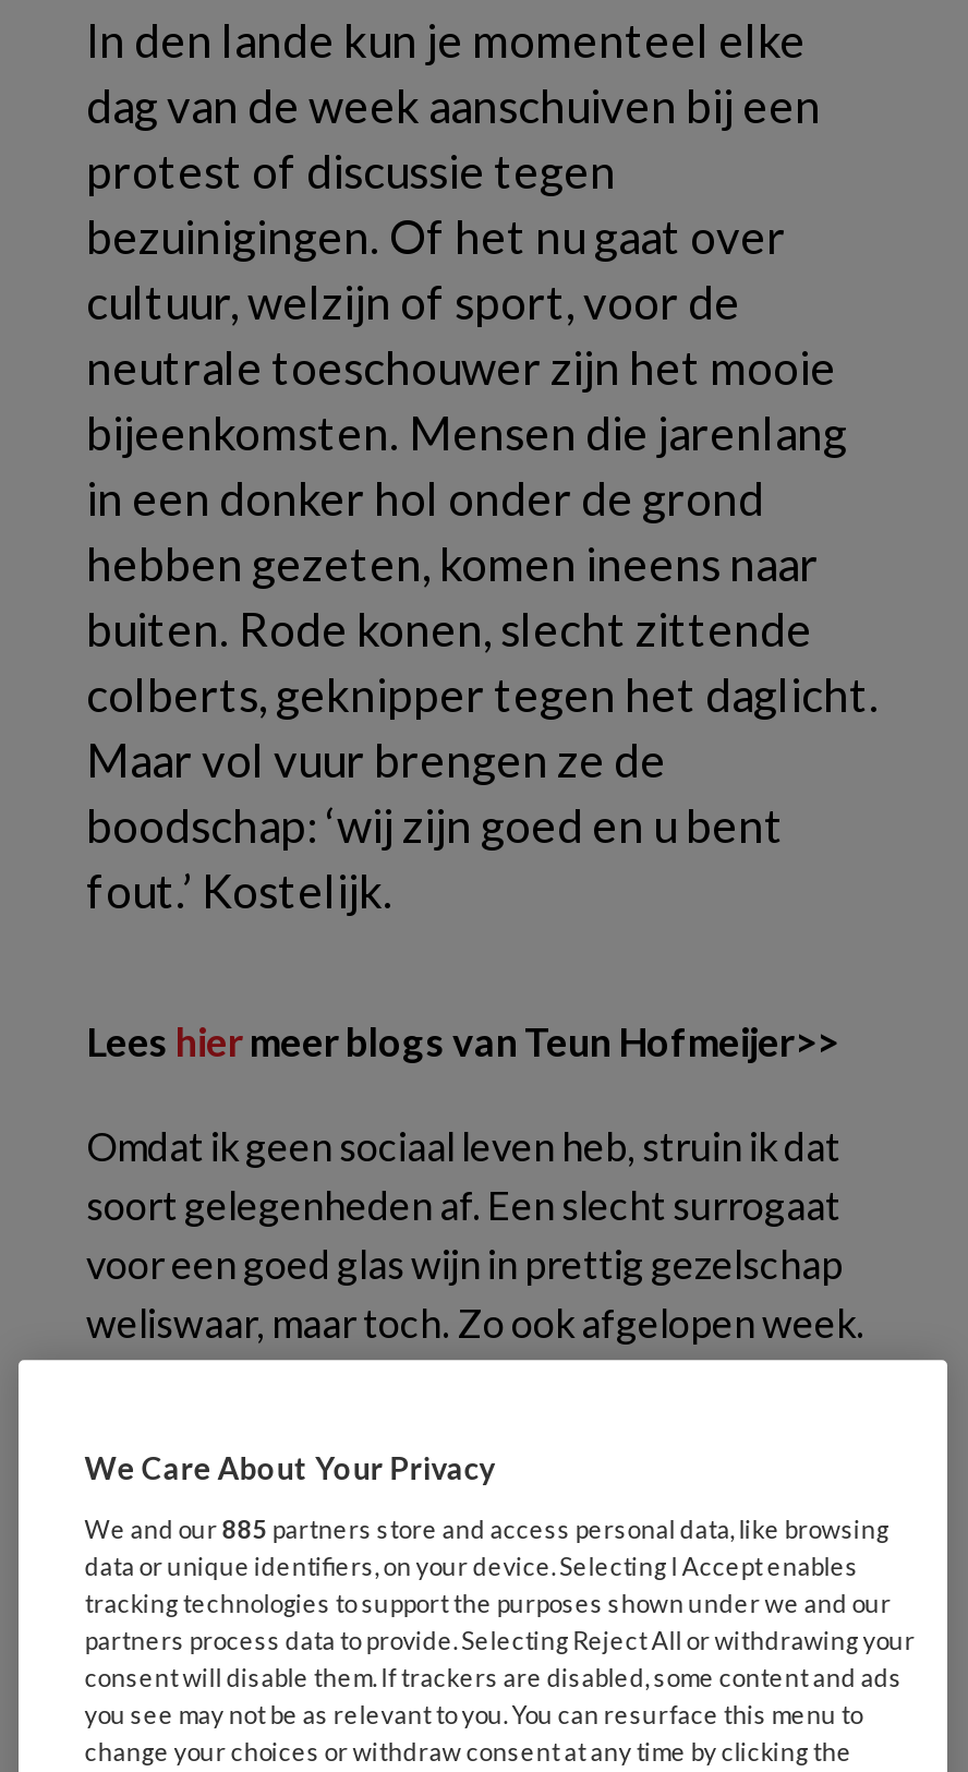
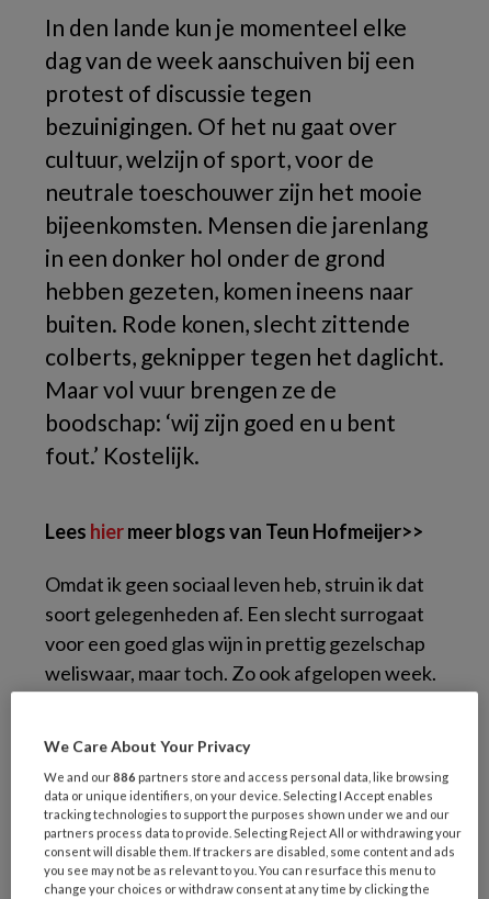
- We and our 885 partners store and access personal data, like browsing
+ We and our 886 partners store and access personal data, like browsing
